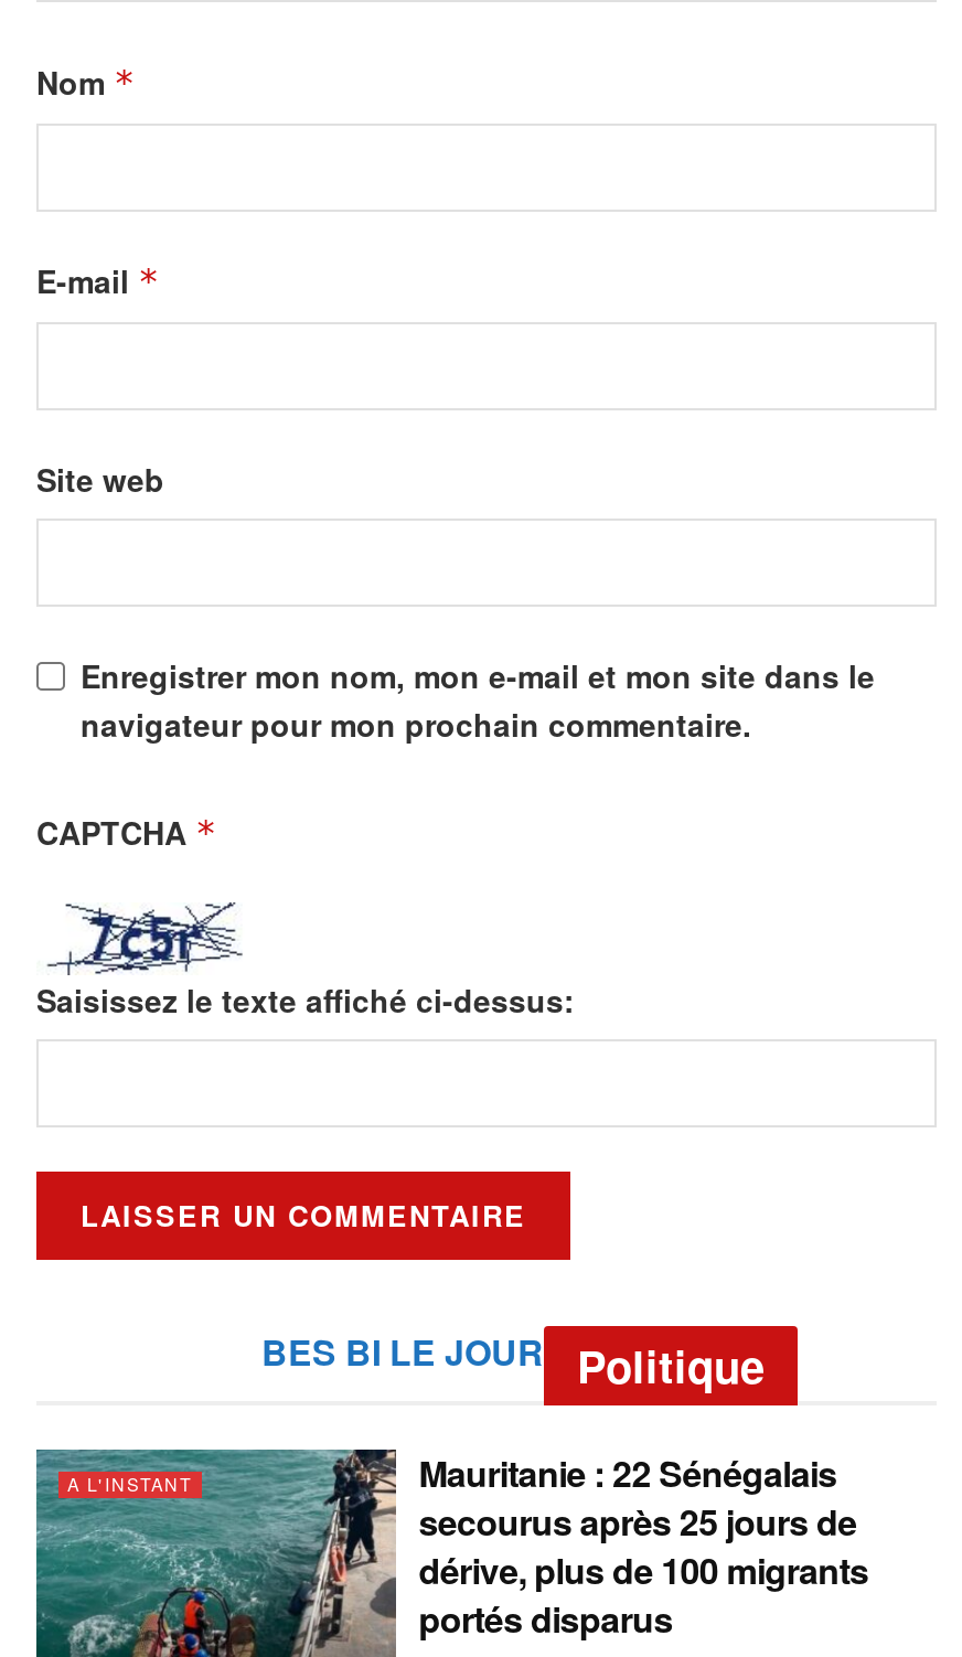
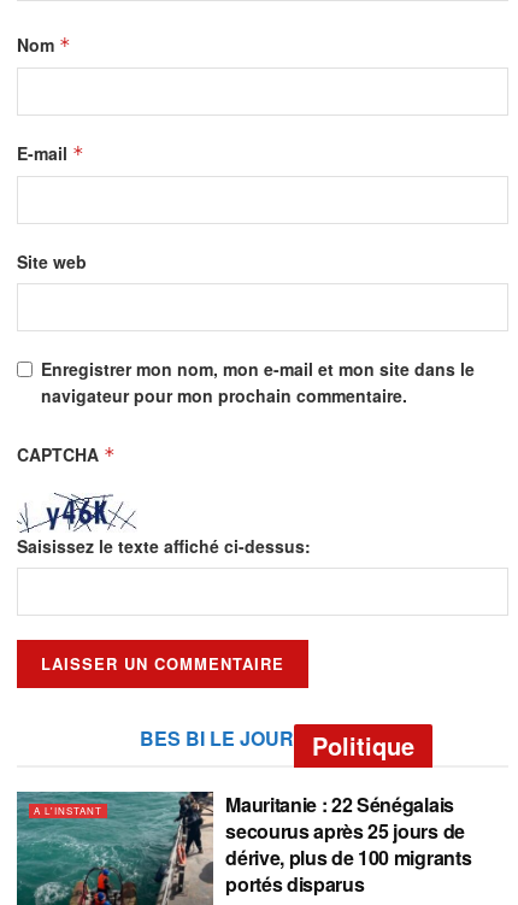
- [image]
+ [image]
